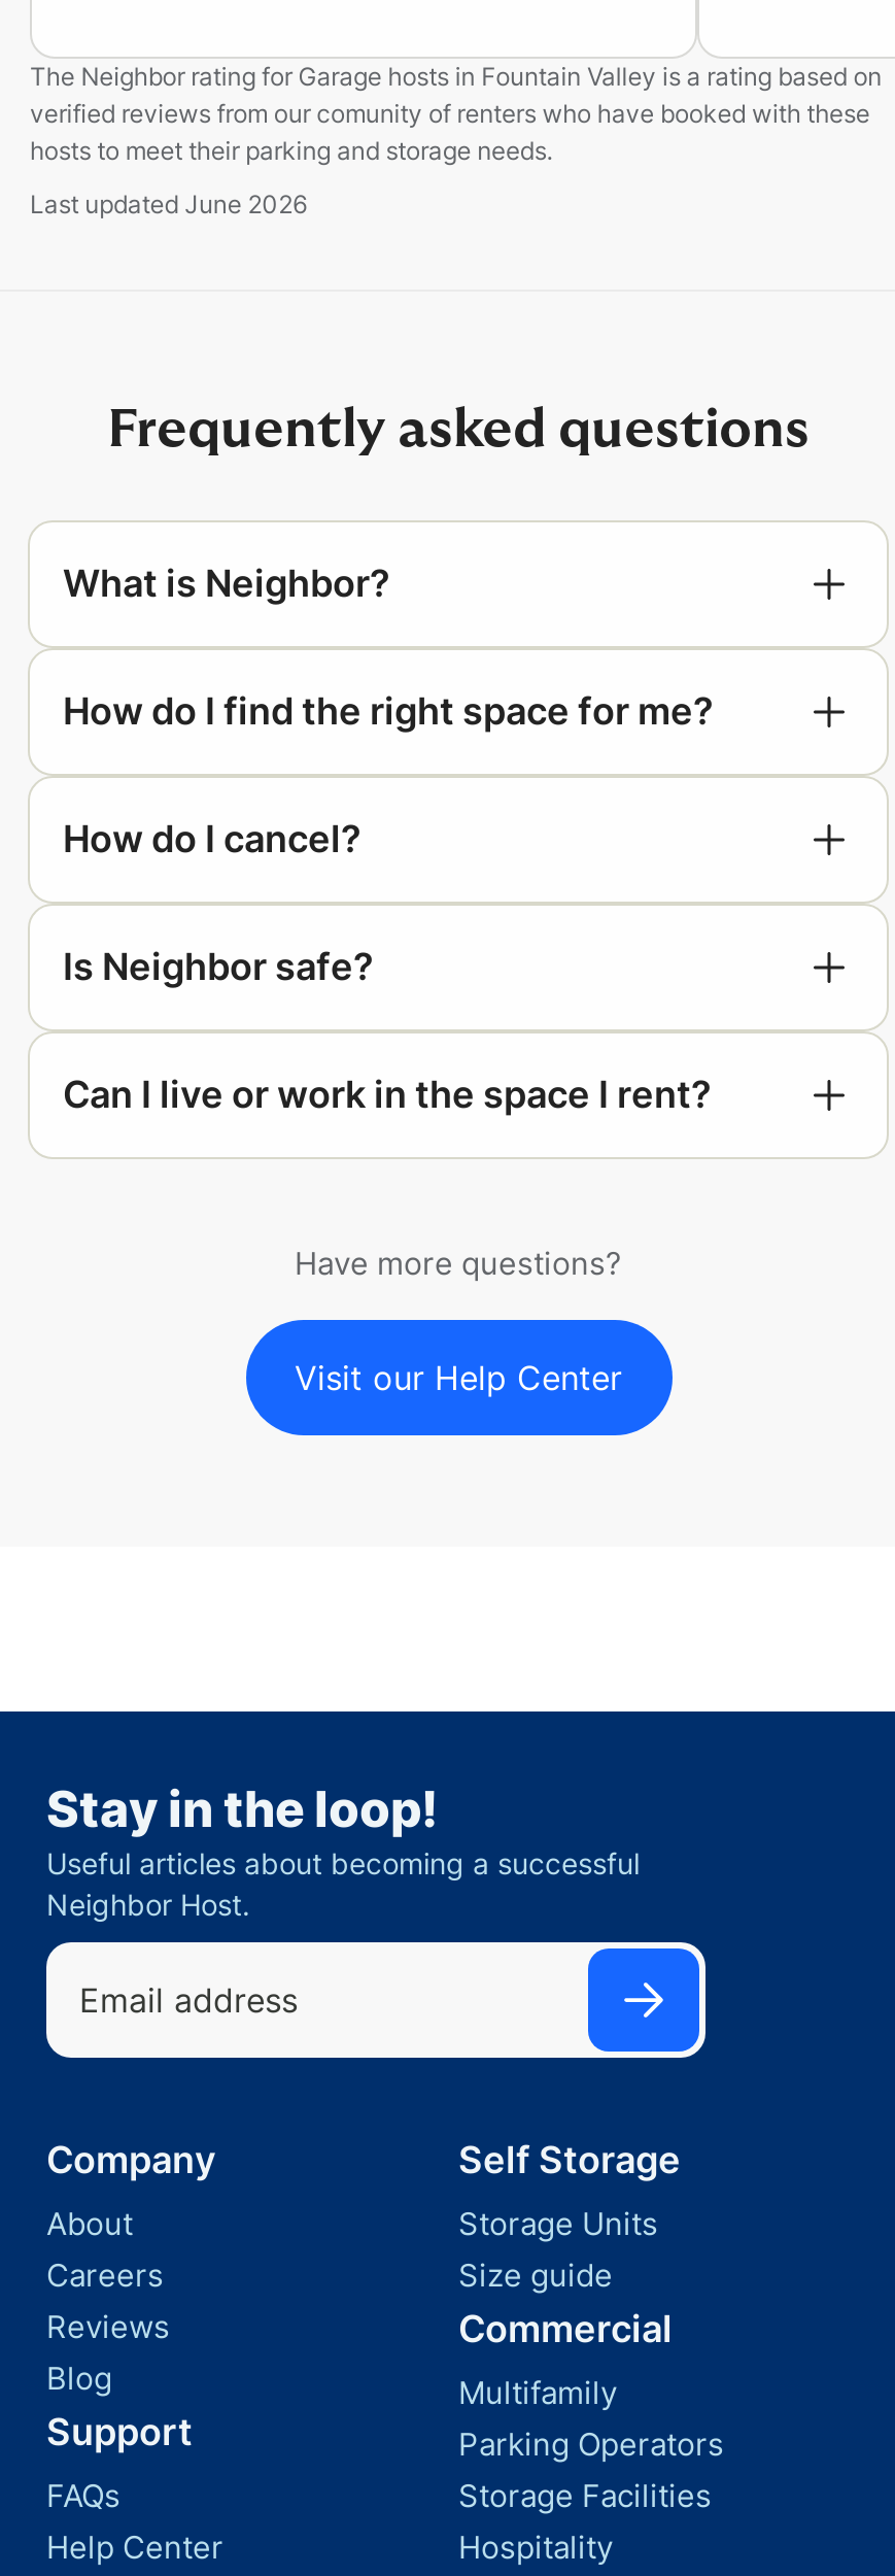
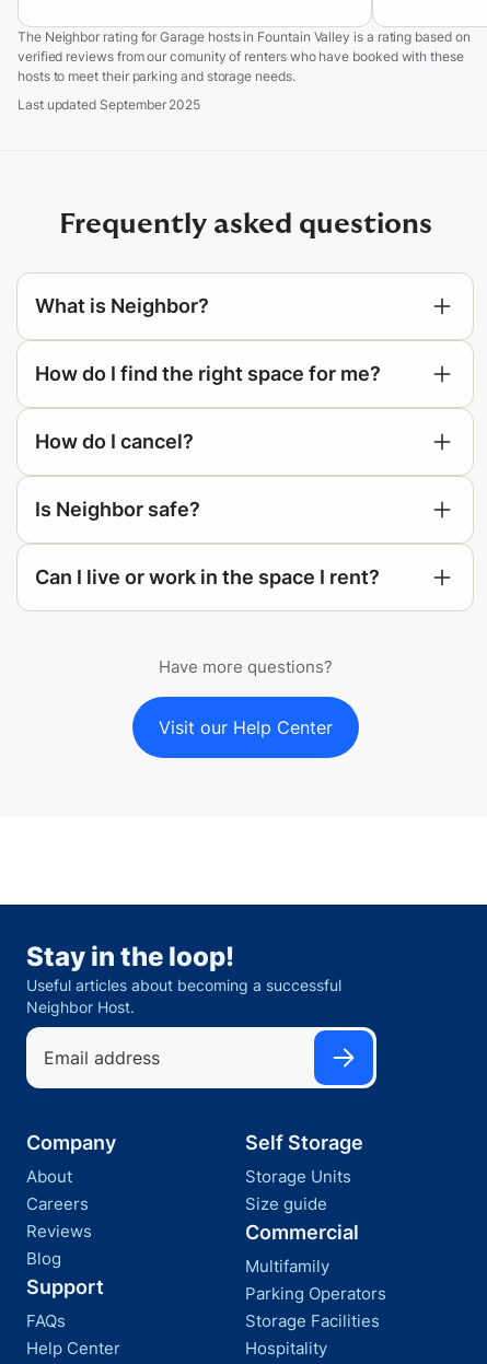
- Last updated June 2026
+ Last updated September 2025
